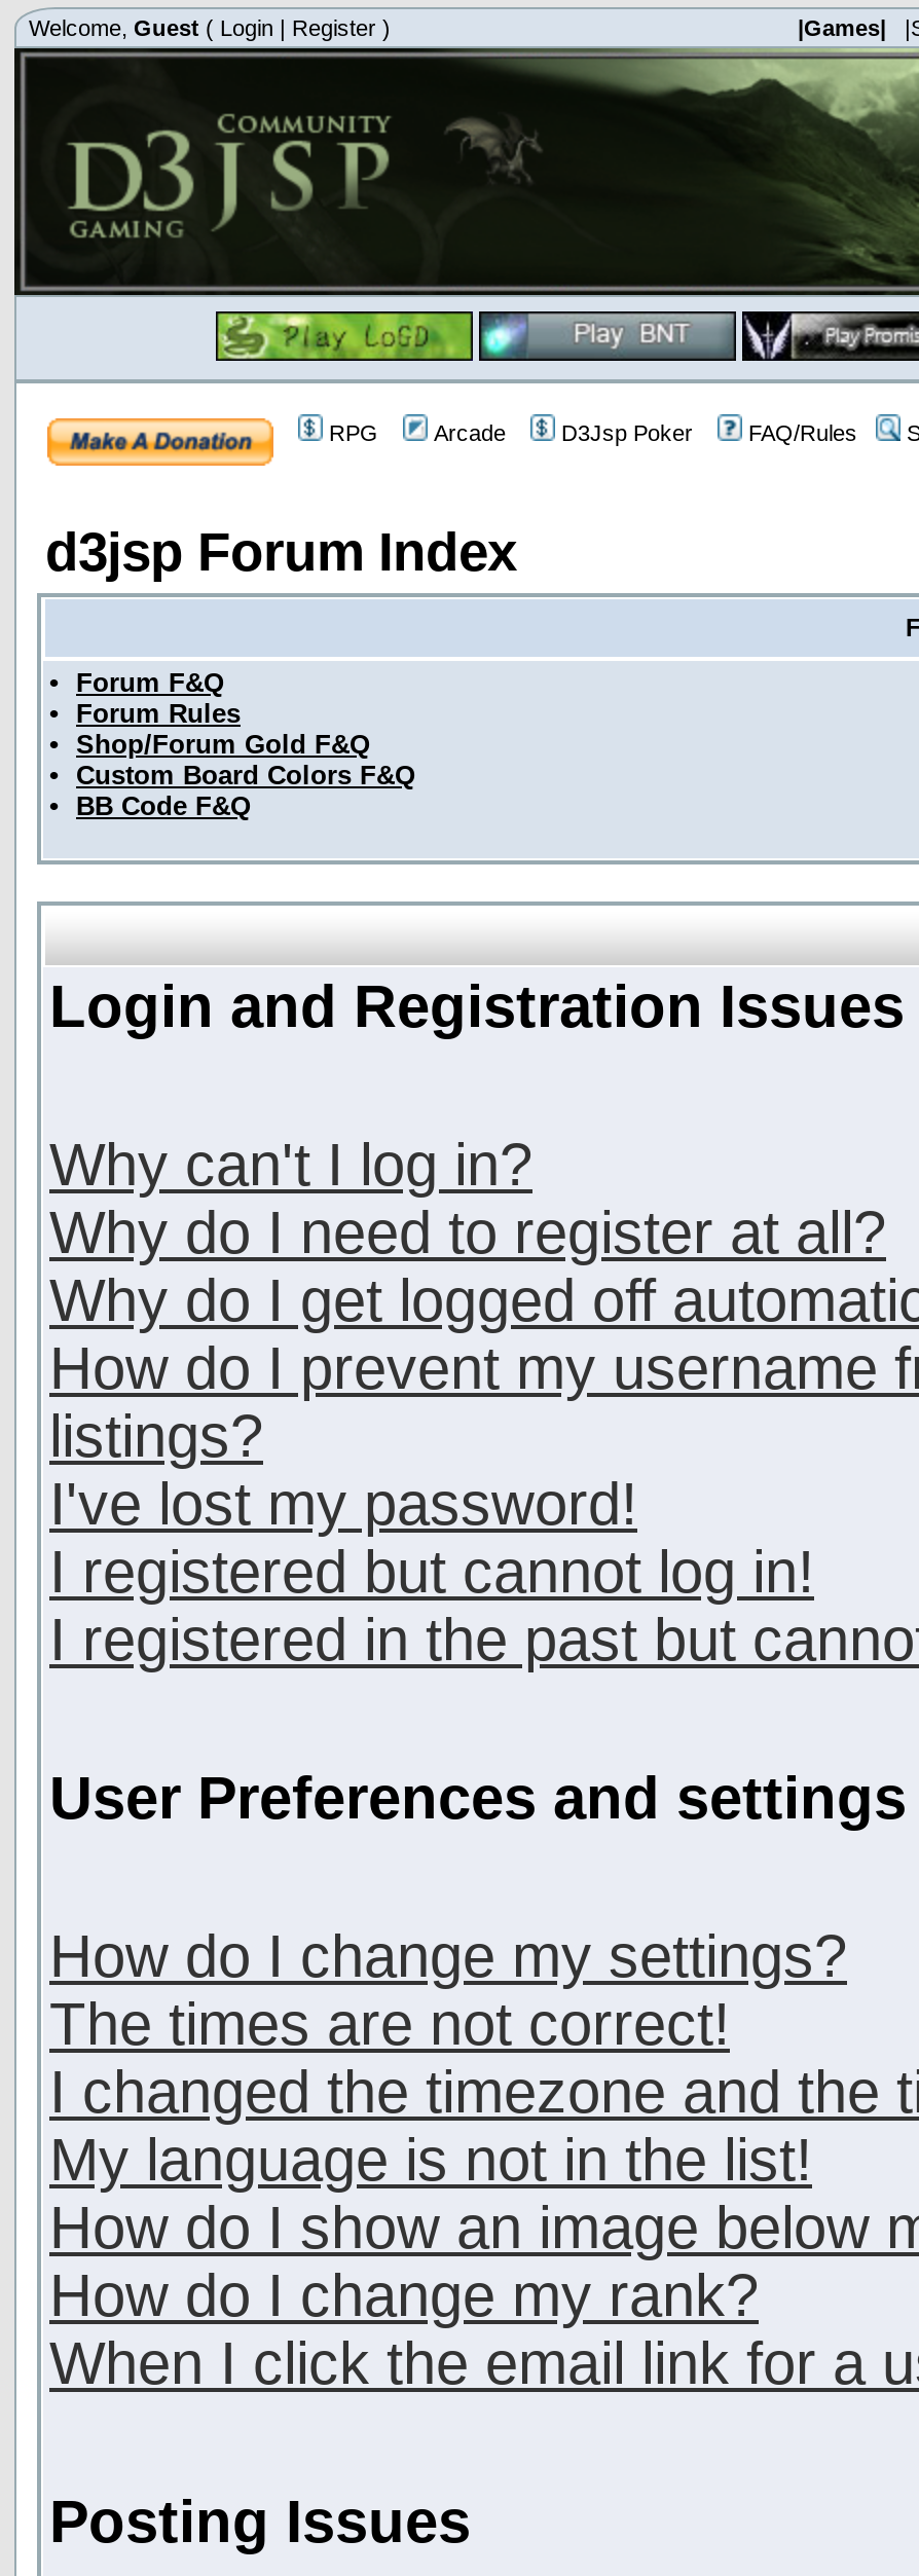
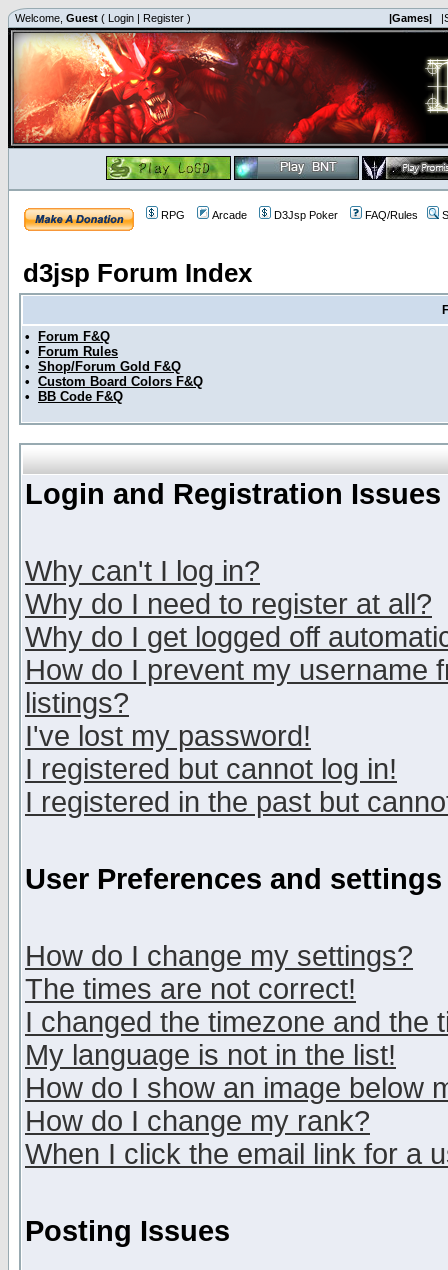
- [image]
+ [image]
